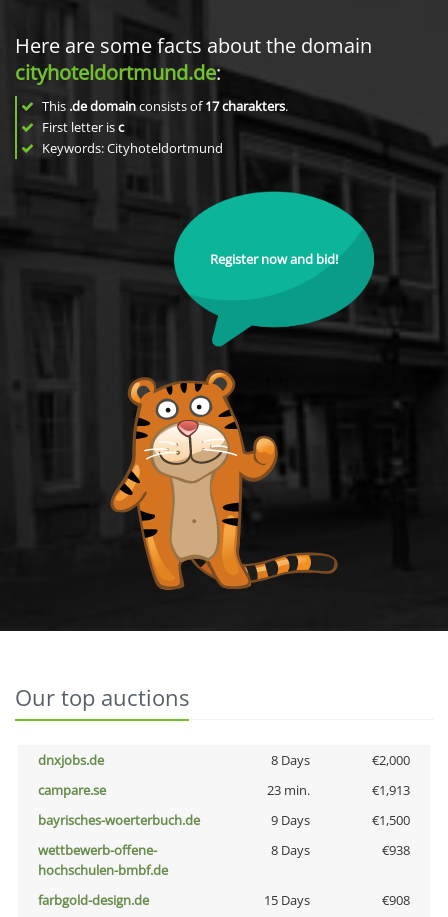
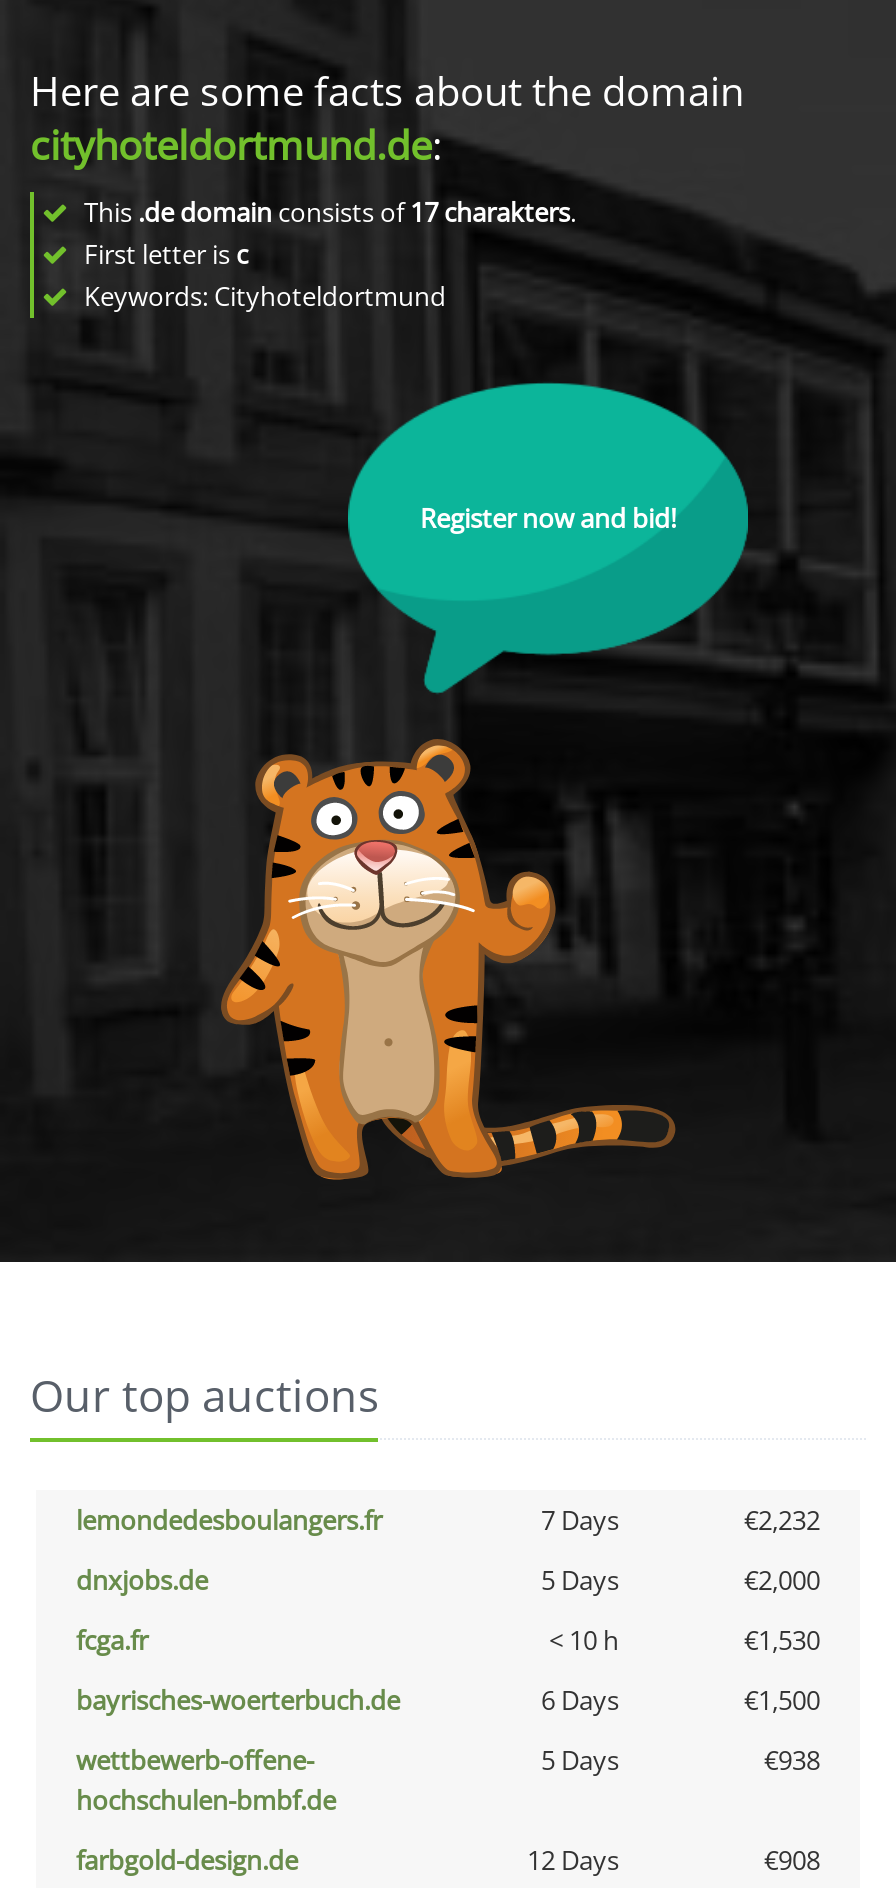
+ lemondedesboulangers.fr
+ 7 Days
+ €2,232

- 8 Days
+ 5 Days

- campare.se
- 23 min.
- €1,913
+ fcga.fr
+ < 10 h
+ €1,530

- 9 Days
+ 6 Days

- 8 Days
+ 5 Days

- 15 Days
+ 12 Days
